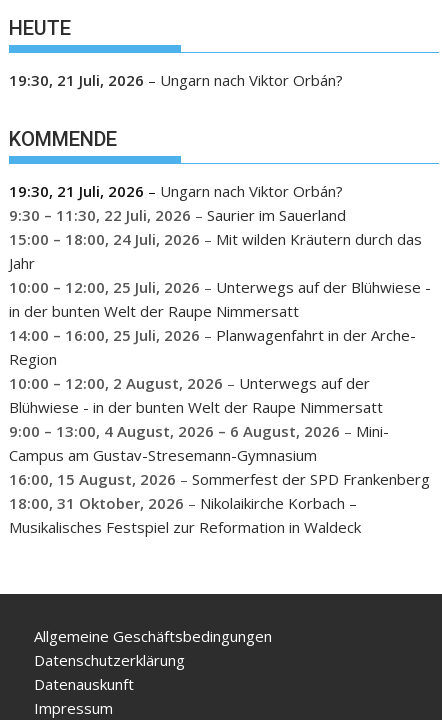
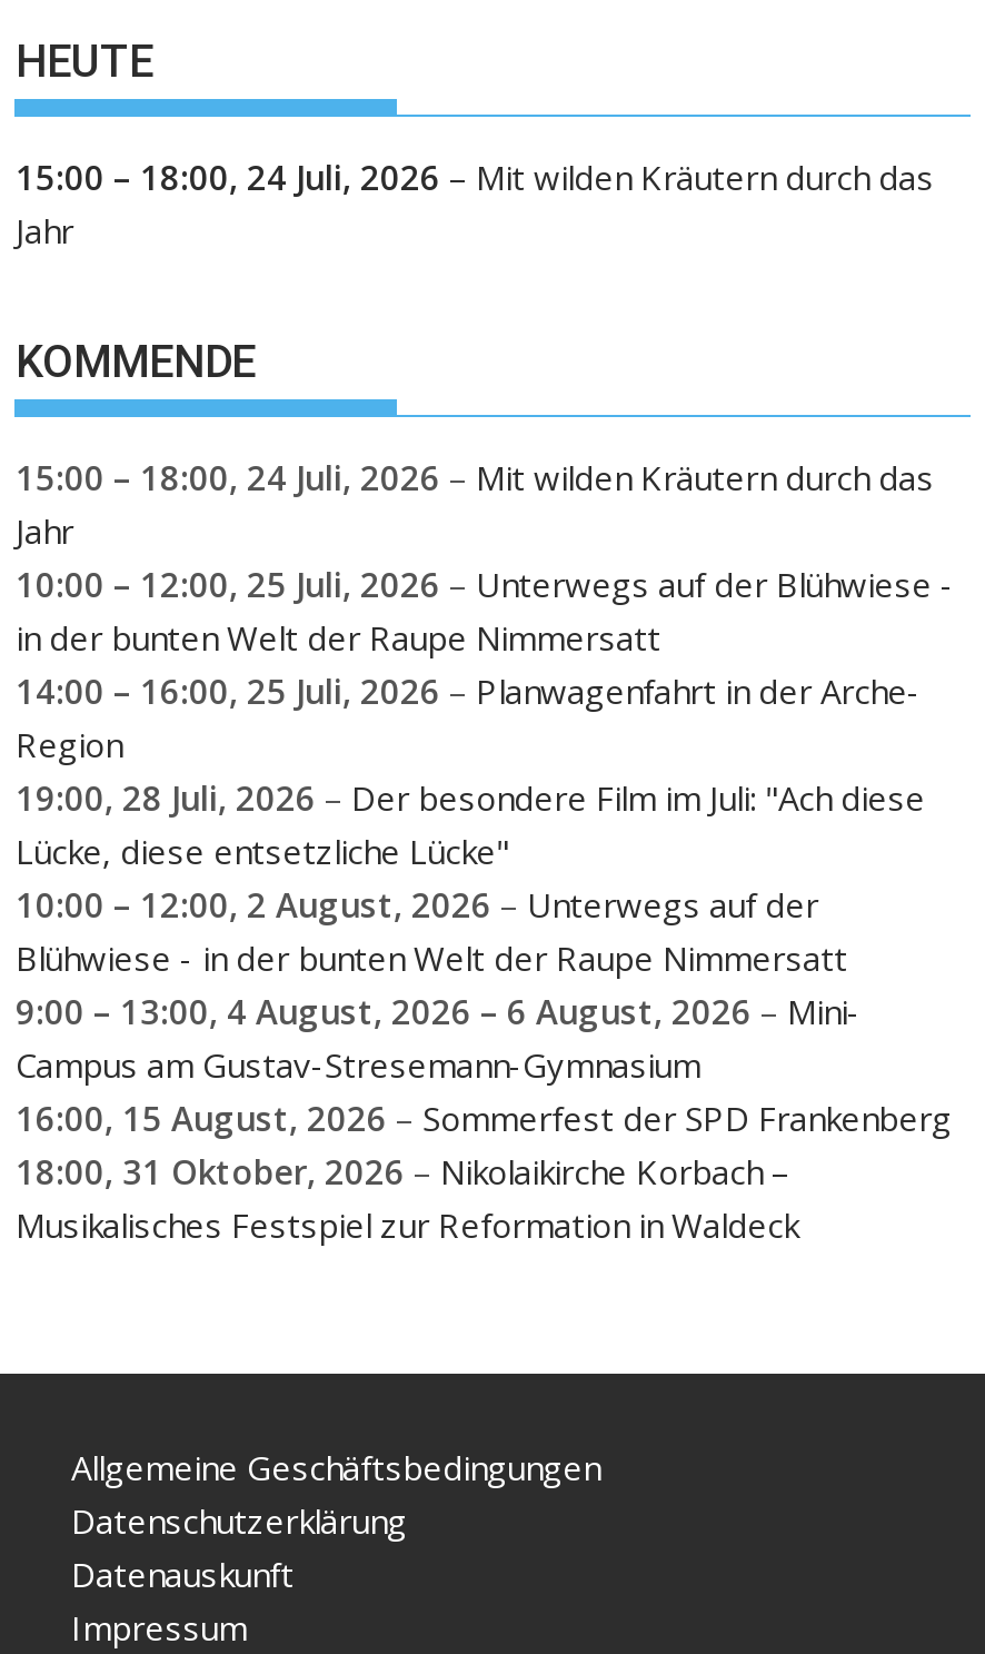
- 19:30, 21 Juli, 2026 – Ungarn nach Viktor Orbán?
+ 15:00 – 18:00, 24 Juli, 2026 – Mit wilden Kräutern durch das
+ Jahr

- 19:30, 21 Juli, 2026 – Ungarn nach Viktor Orbán?
- 9:30 – 11:30, 22 Juli, 2026 – Saurier im Sauerland

moved up: 15:00 – 18:00, 24 Juli, 2026 – Mit wilden Kräutern durch das | Jahr | 10:00 – 12:00, 25 Juli, 2026 – Unterwegs auf der Blühwiese - | in der bunten Welt der Raupe Nimmersatt | 14:00 – 16:00, 25 Juli, 2026 – Planwagenfahrt in der Arche- | Region

+ 19:00, 28 Juli, 2026 – Der besondere Film im Juli: "Ach diese
+ Lücke, diese entsetzliche Lücke"
